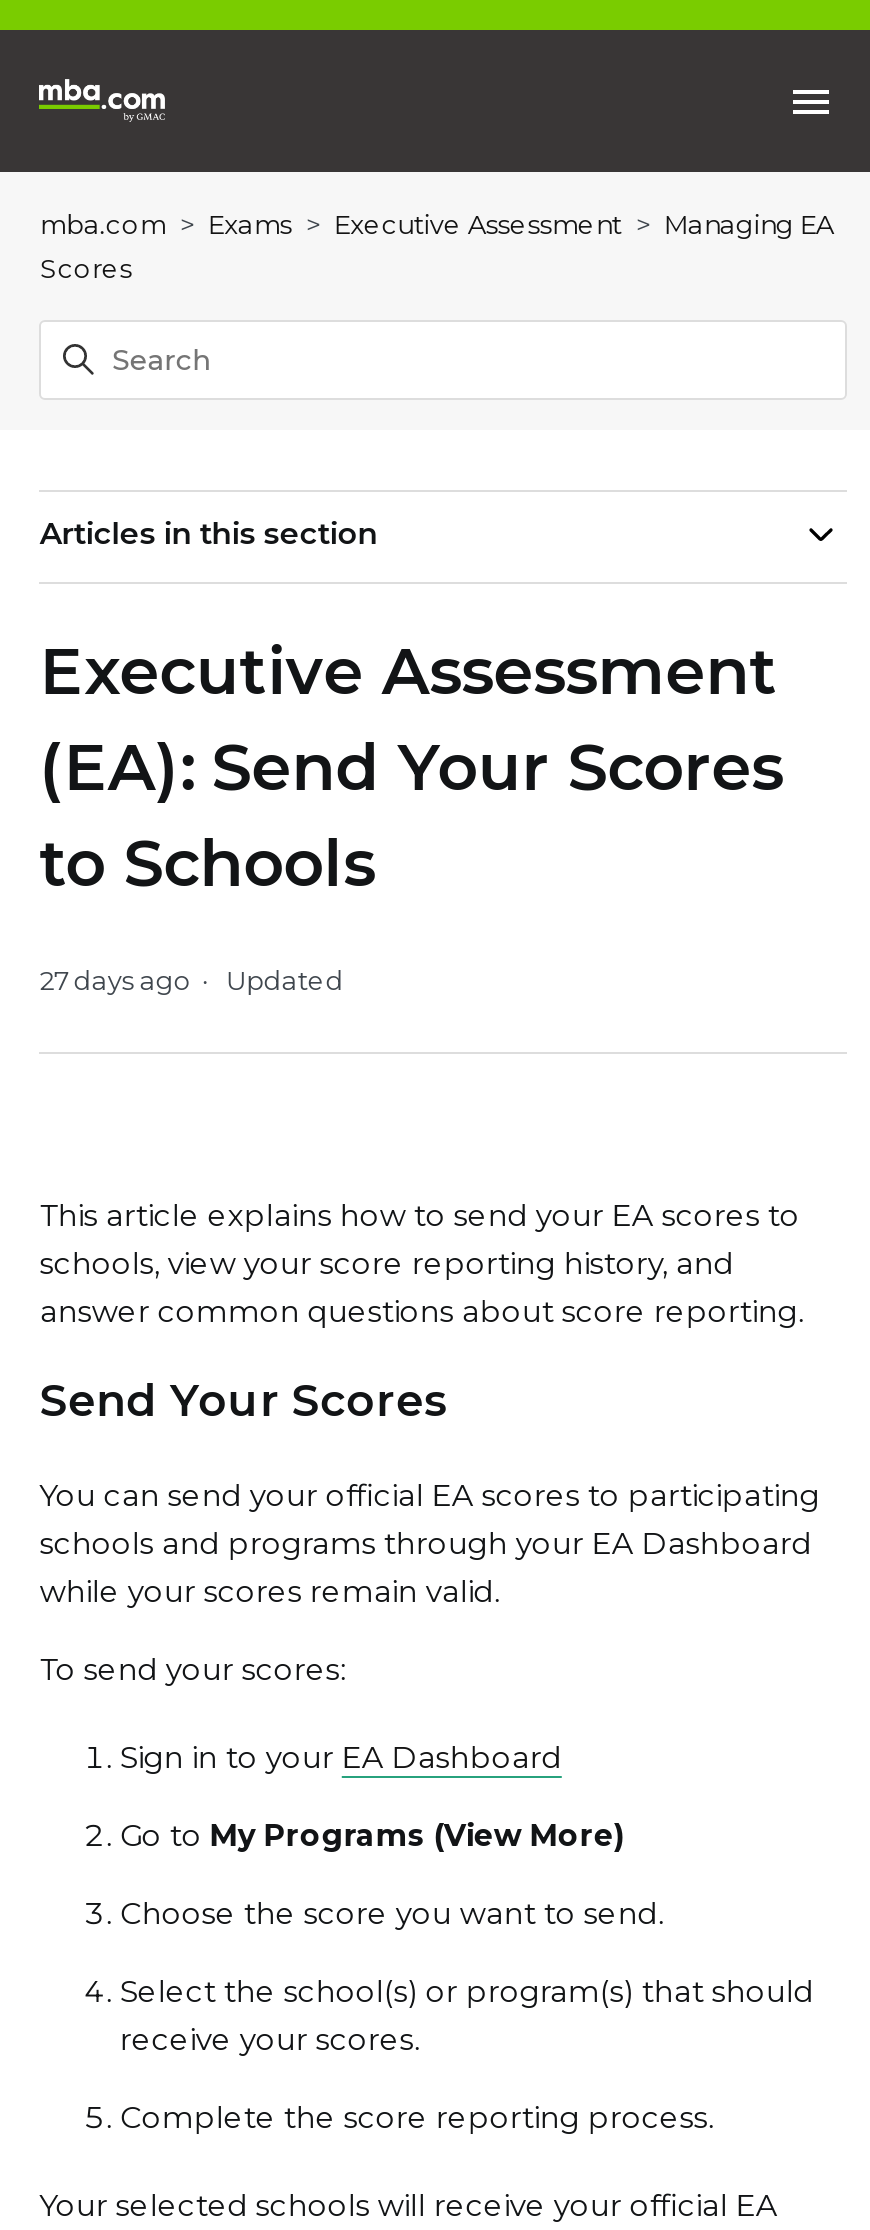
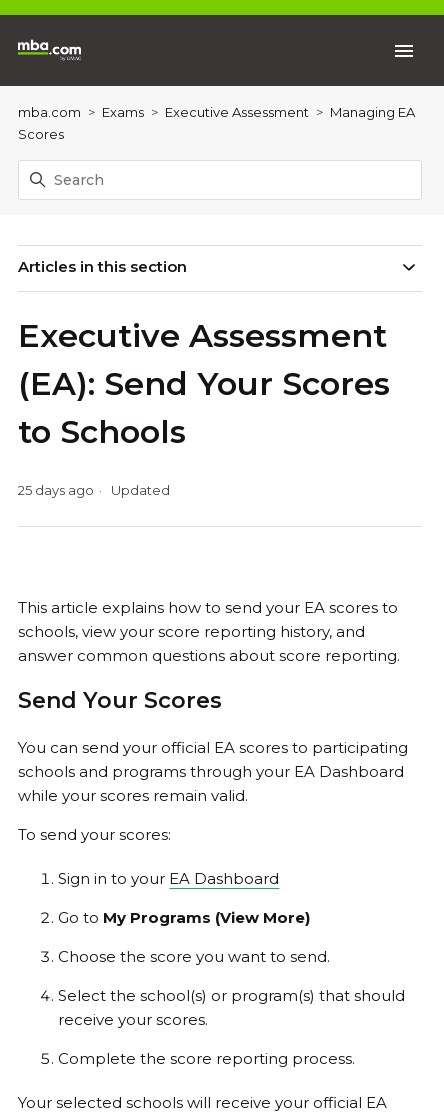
- 27 days ago Updated
+ 25 days ago Updated
